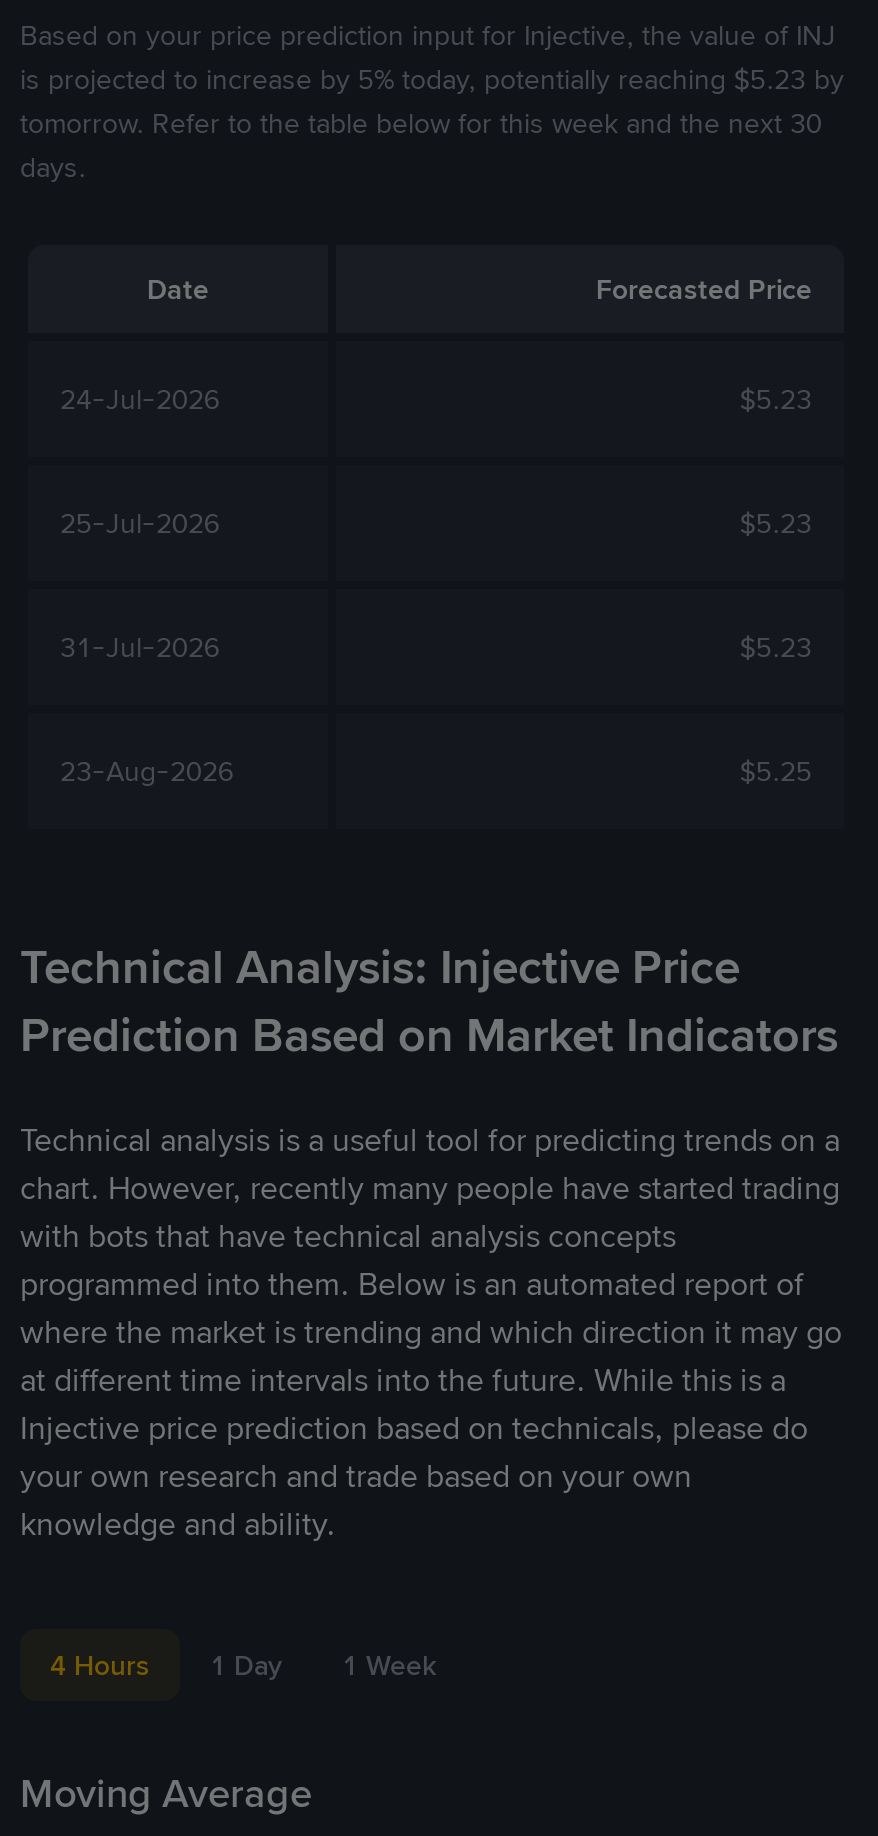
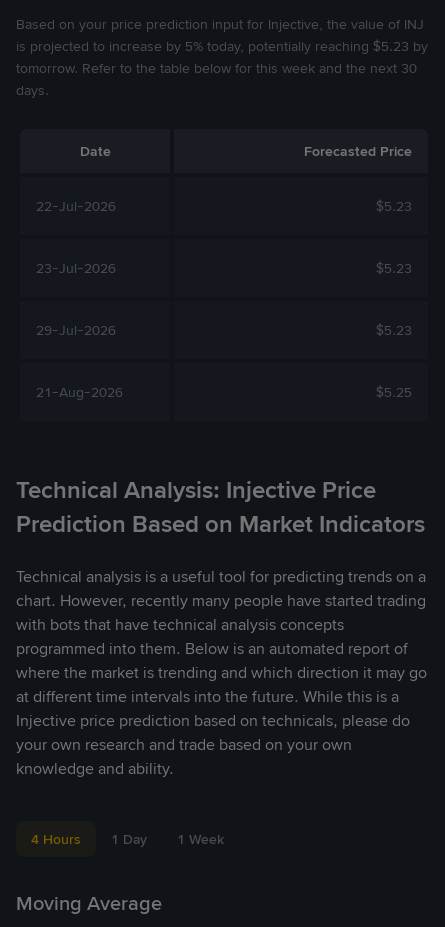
- 24-Jul-2026
+ 22-Jul-2026

- 25-Jul-2026
+ 23-Jul-2026

- 31-Jul-2026
+ 29-Jul-2026

- 23-Aug-2026
+ 21-Aug-2026
